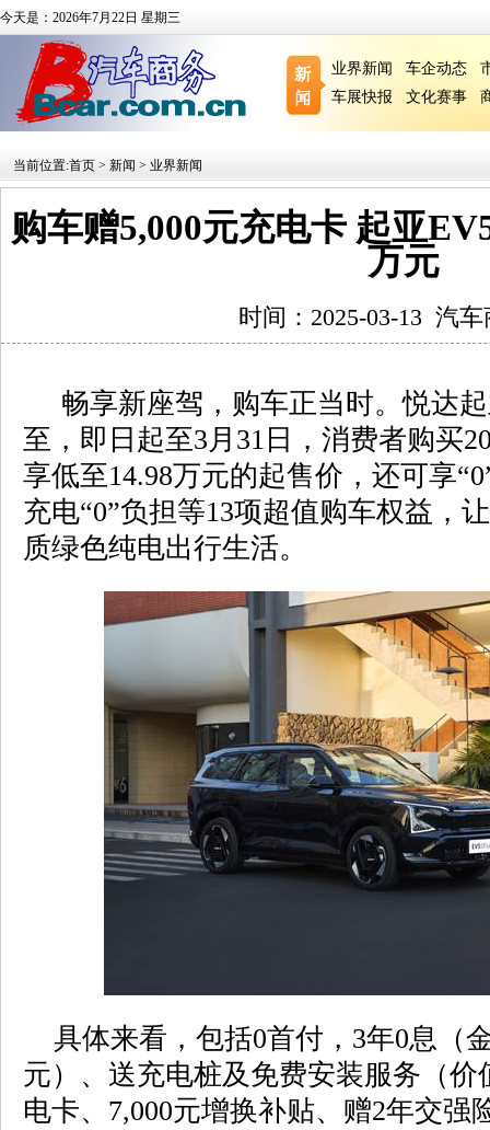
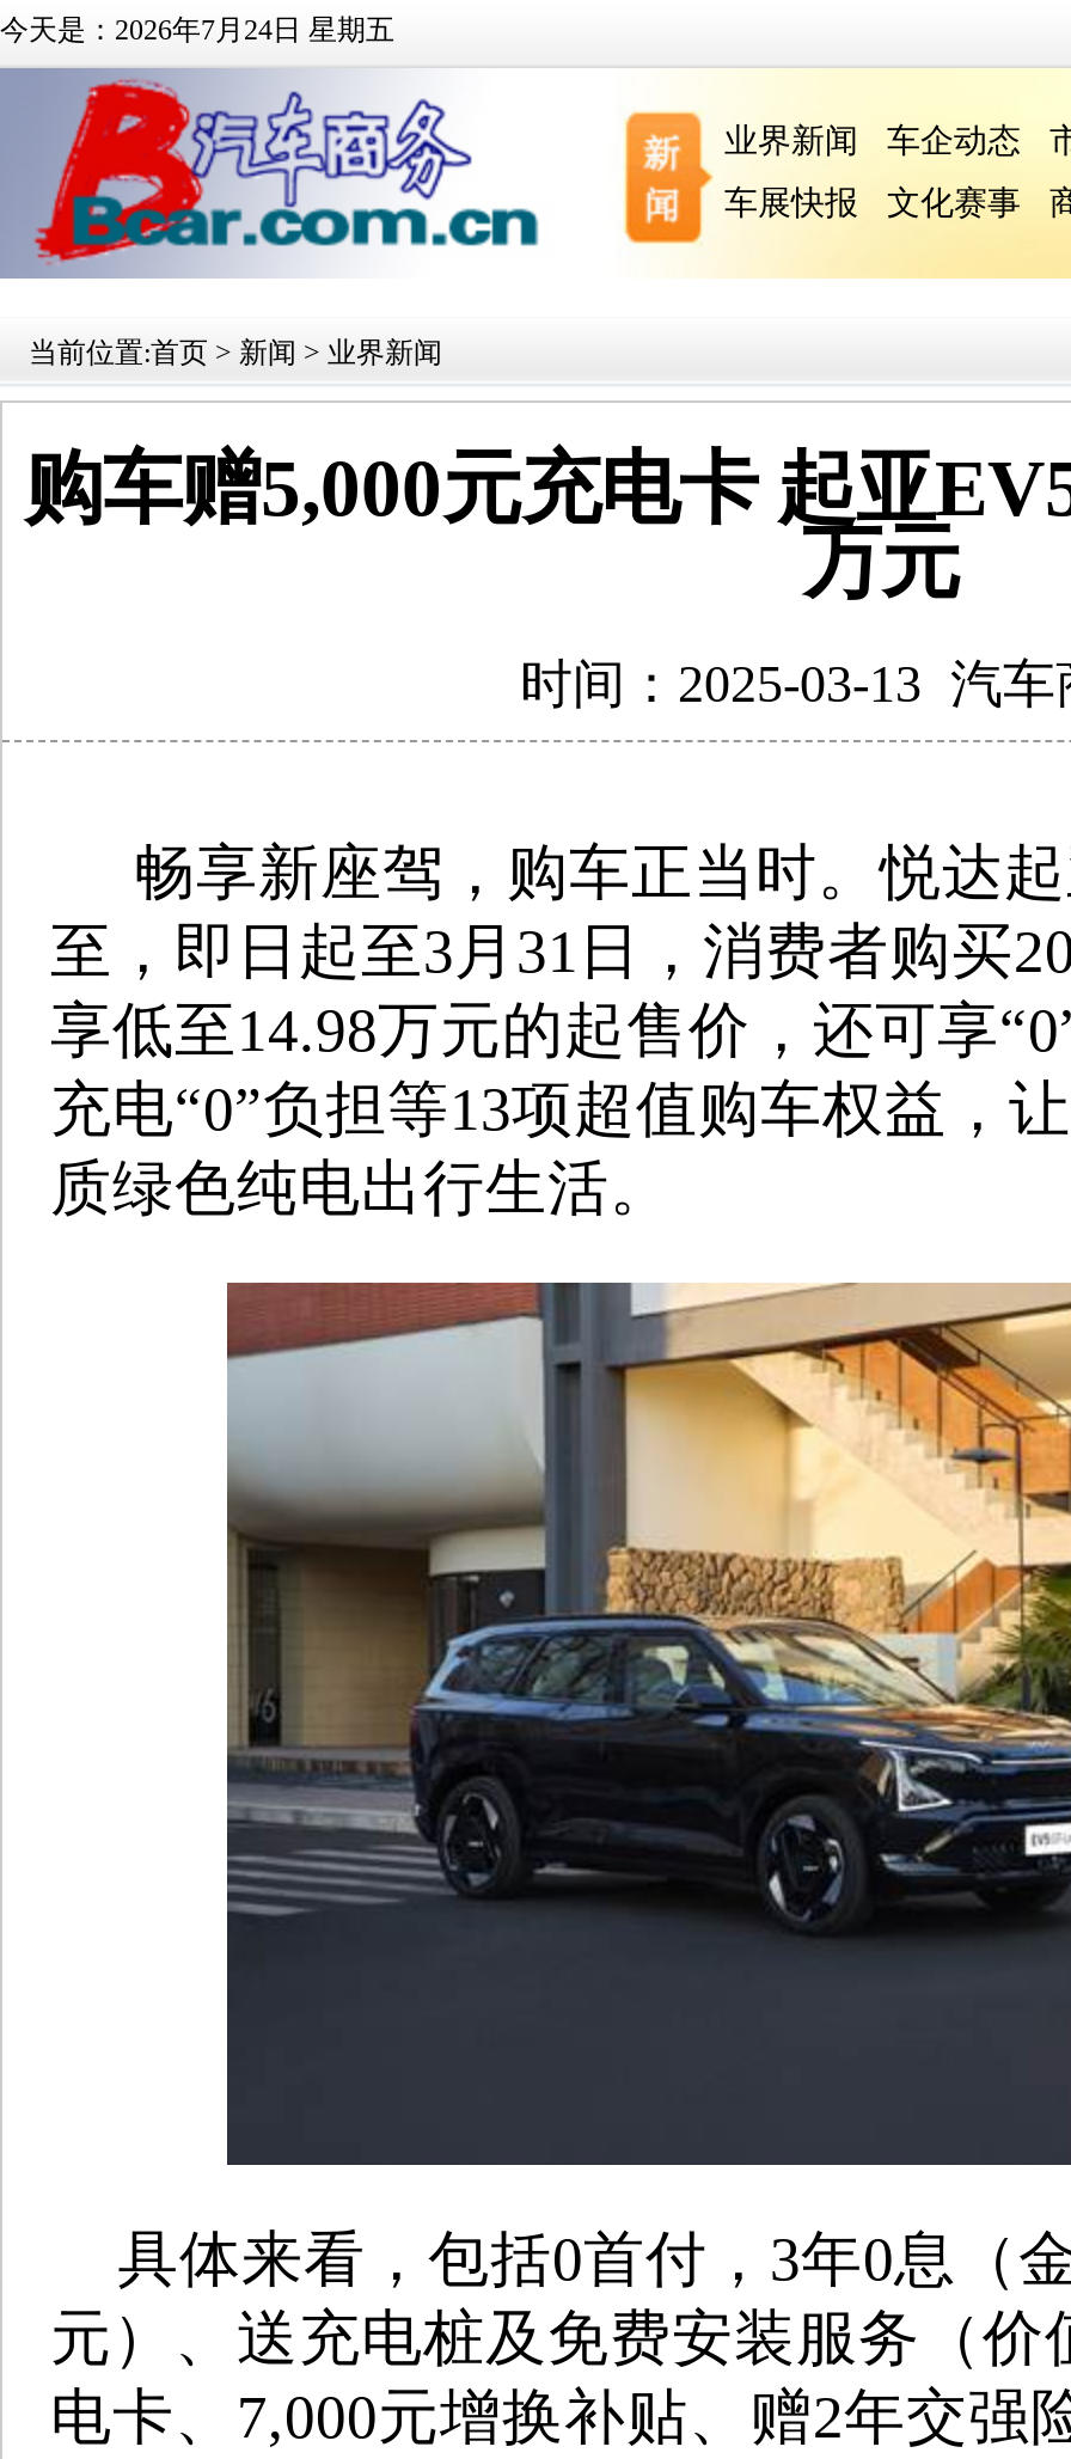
- 今天是：2026年7月22日 星期三
+ 今天是：2026年7月24日 星期五
